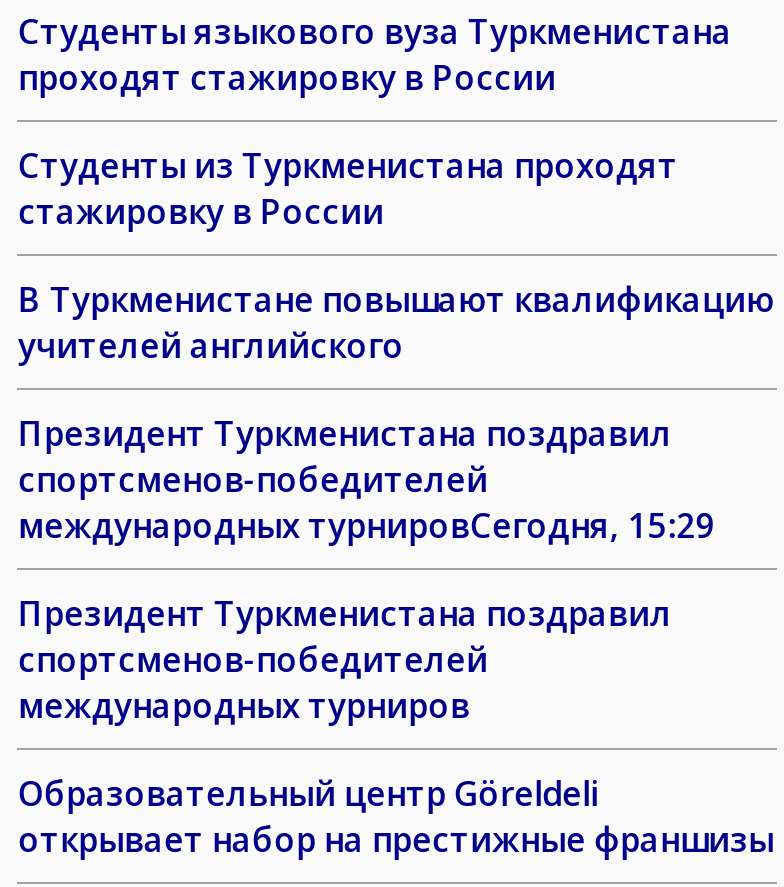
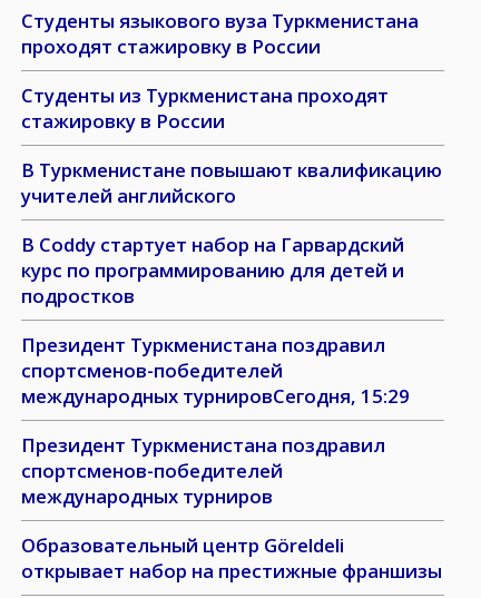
+ В Coddy стартует набор на Гарвардский
+ курс по программированию для детей и
+ подростков
